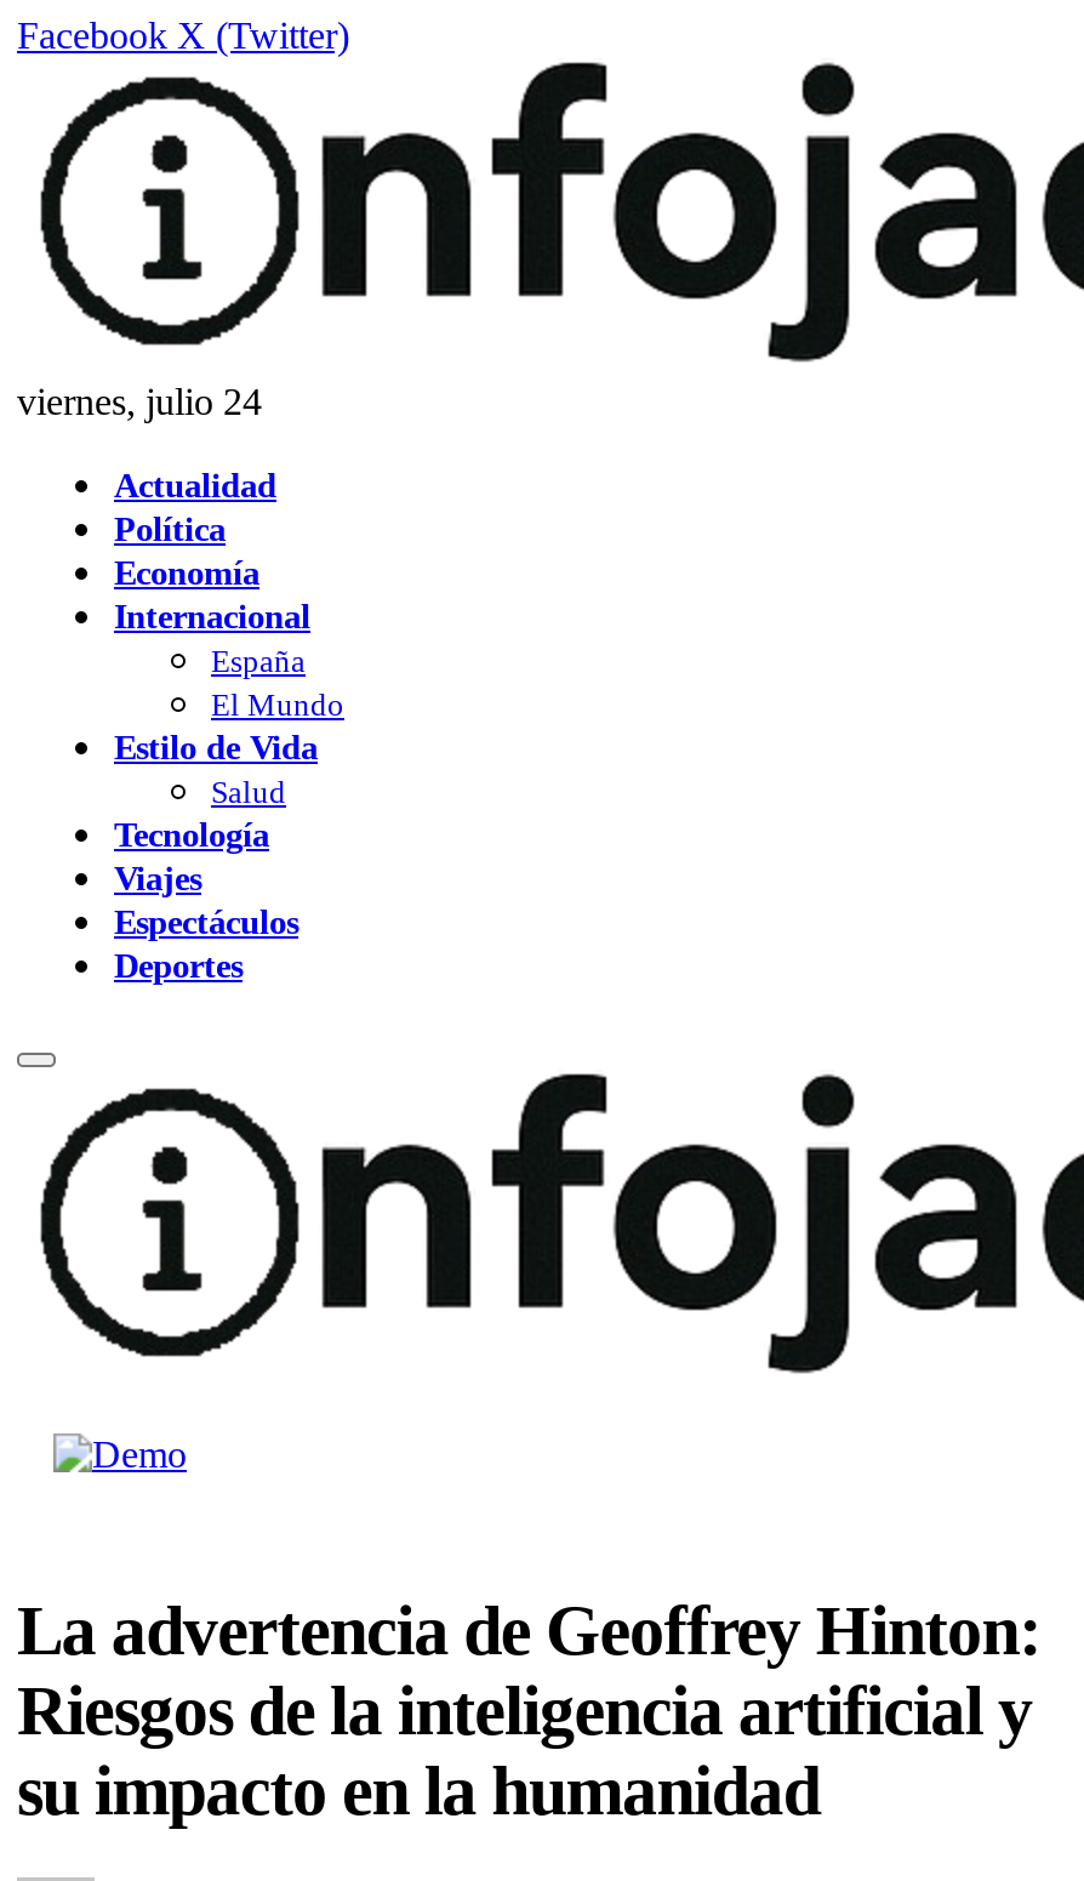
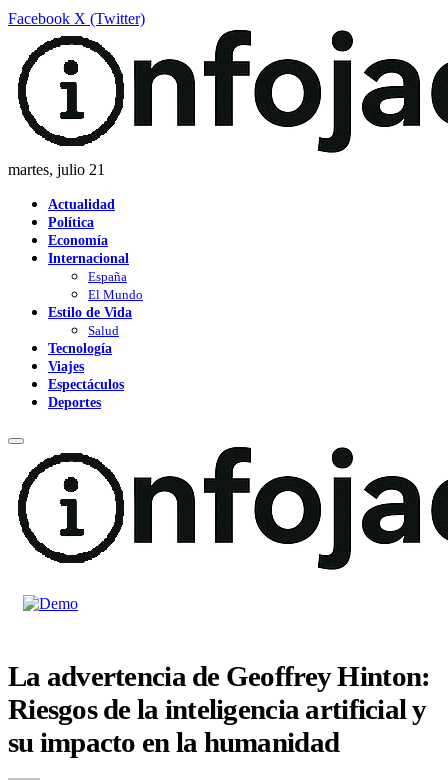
- viernes, julio 24
+ martes, julio 21
